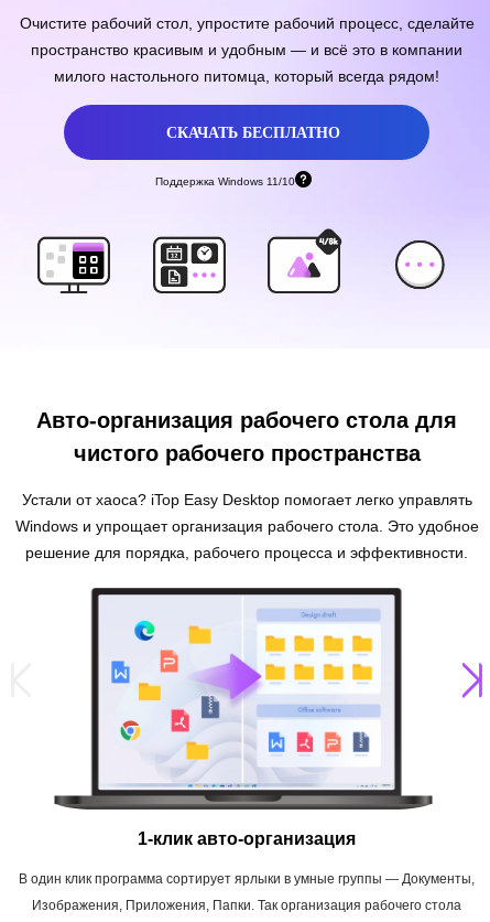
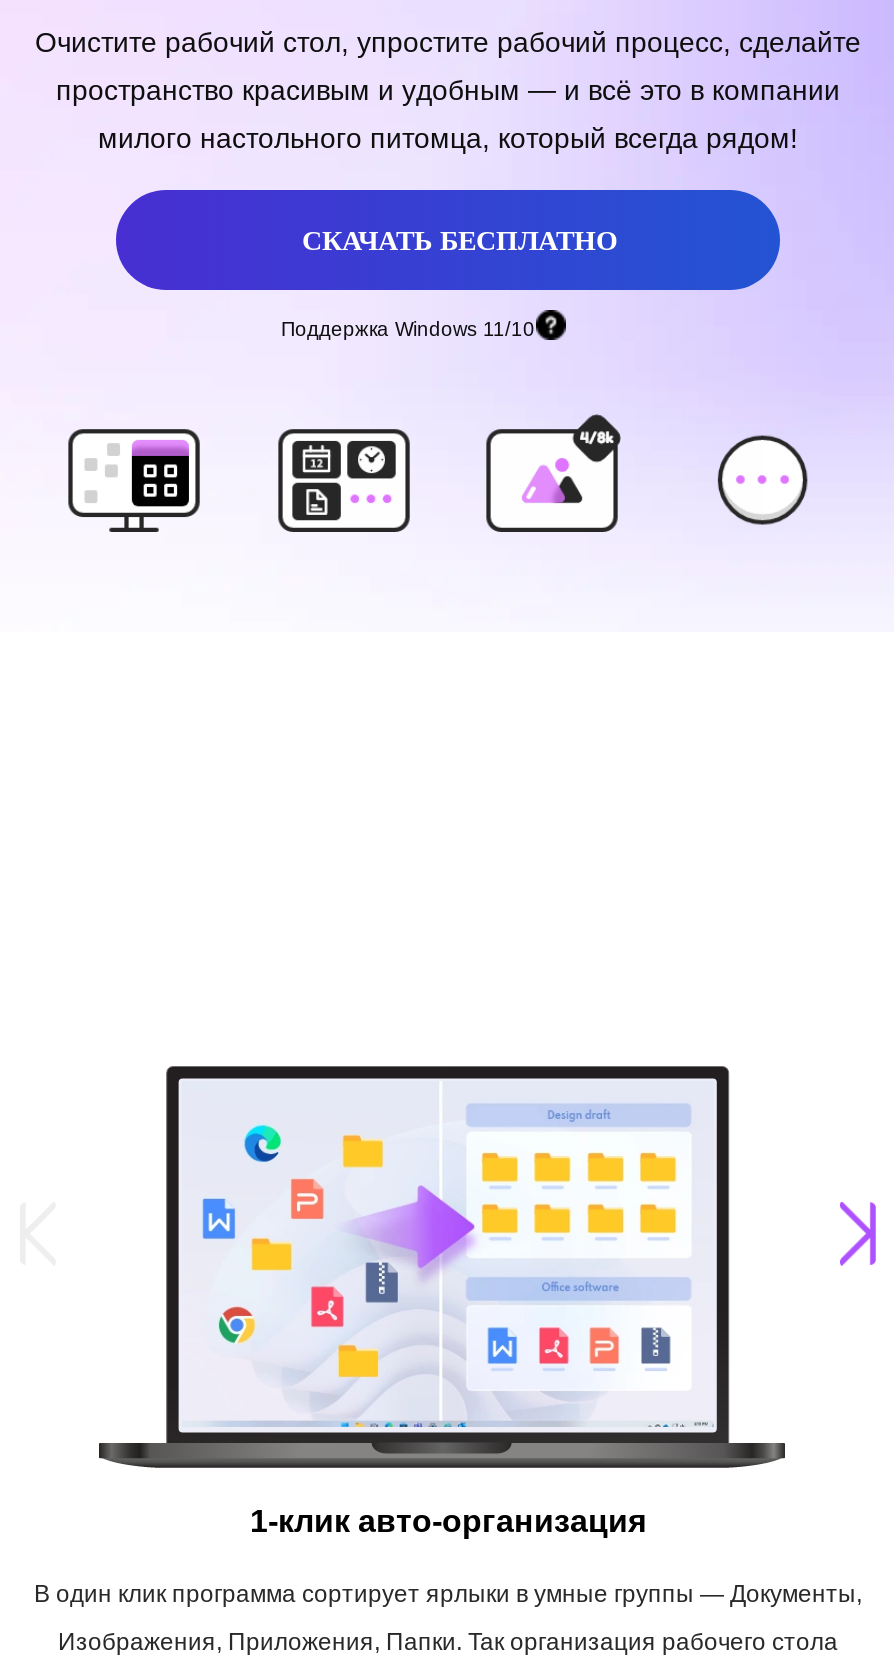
- Авто-организация рабочего стола для
- чистого рабочего пространства
- Устали от хаоса? iTop Easy Desktop помогает легко управлять
- Windows и упрощает организация рабочего стола. Это удобное
- решение для порядка, рабочего процесса и эффективности.
